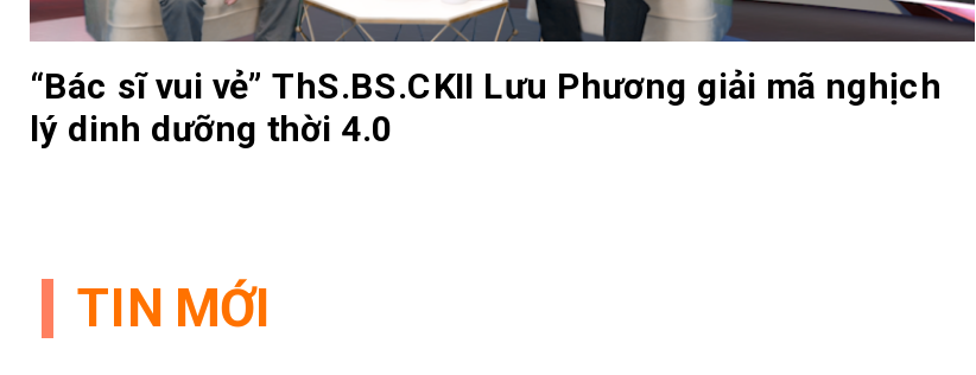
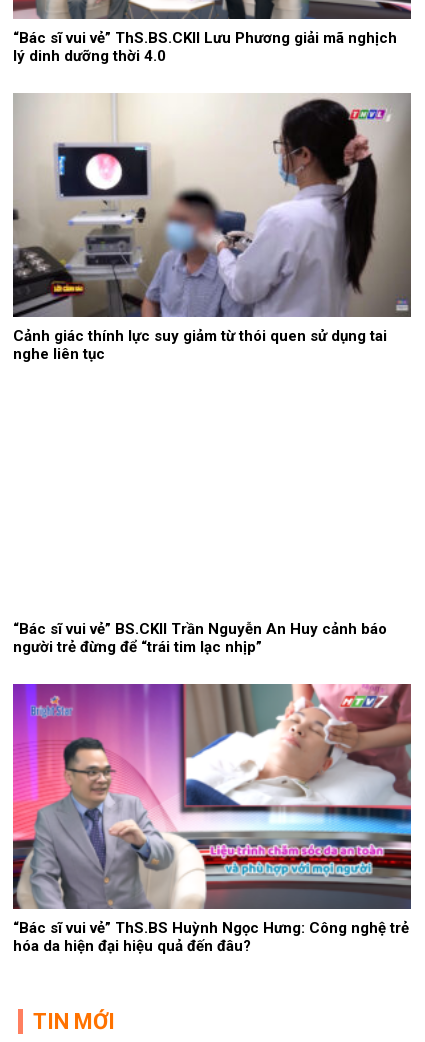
+ [image]
+ “Bác sĩ vui vẻ” ThS.BS Huỳnh Ngọc Hưng: Công nghệ trẻ
+ hóa da hiện đại hiệu quả đến đâu?

+ [image]
+ Cảnh giác thính lực suy giảm từ thói quen sử dụng tai
+ nghe liên tục

+ “Bác sĩ vui vẻ” BS.CKII Trần Nguyễn An Huy cảnh báo
+ người trẻ đừng để “trái tim lạc nhịp”
